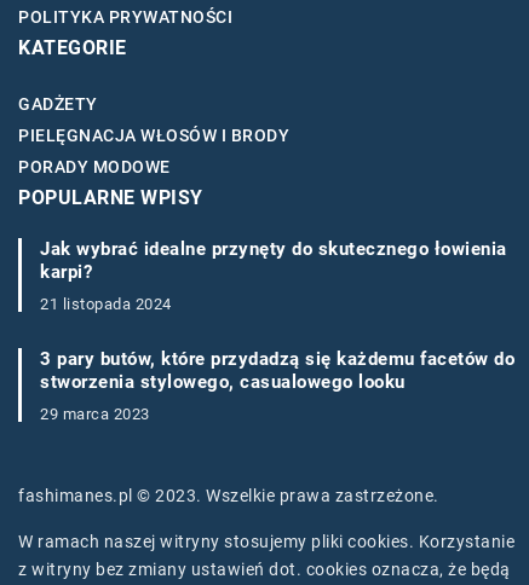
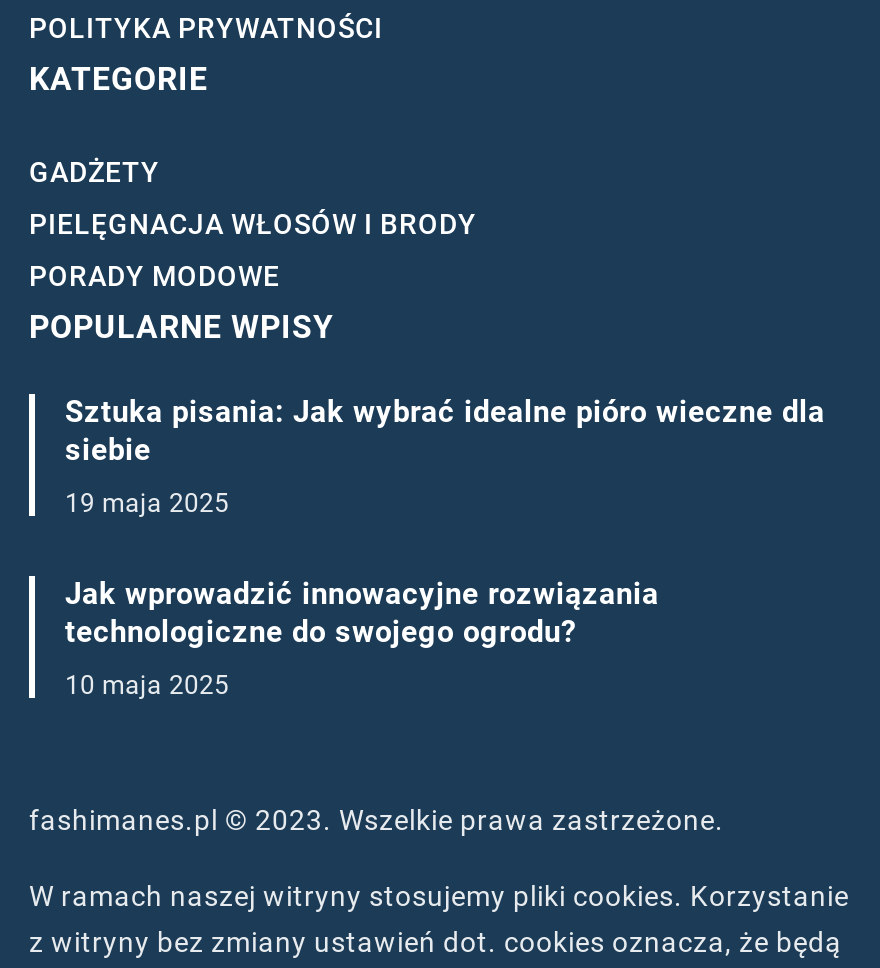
- Jak wybrać idealne przynęty do skutecznego łowienia
- karpi?
+ Sztuka pisania: Jak wybrać idealne pióro wieczne dla
+ siebie

- 21 listopada 2024
+ 19 maja 2025

- 3 pary butów, które przydadzą się każdemu facetów do
- stworzenia stylowego, casualowego looku
+ Jak wprowadzić innowacyjne rozwiązania
+ technologiczne do swojego ogrodu?

- 29 marca 2023
+ 10 maja 2025
